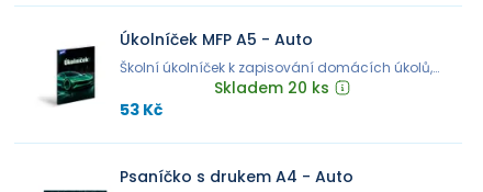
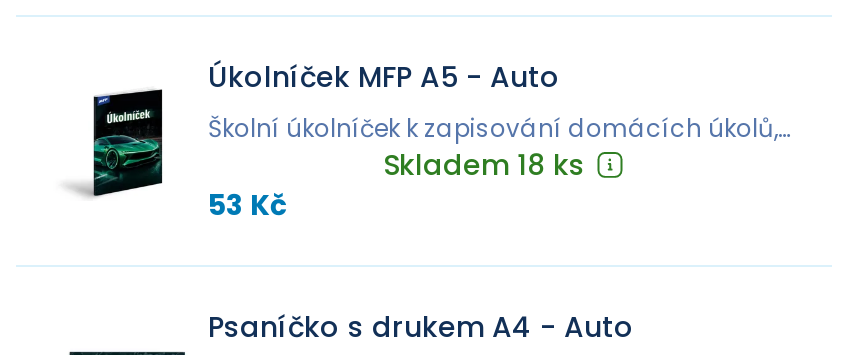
- Skladem 20 ks
+ Skladem 18 ks
